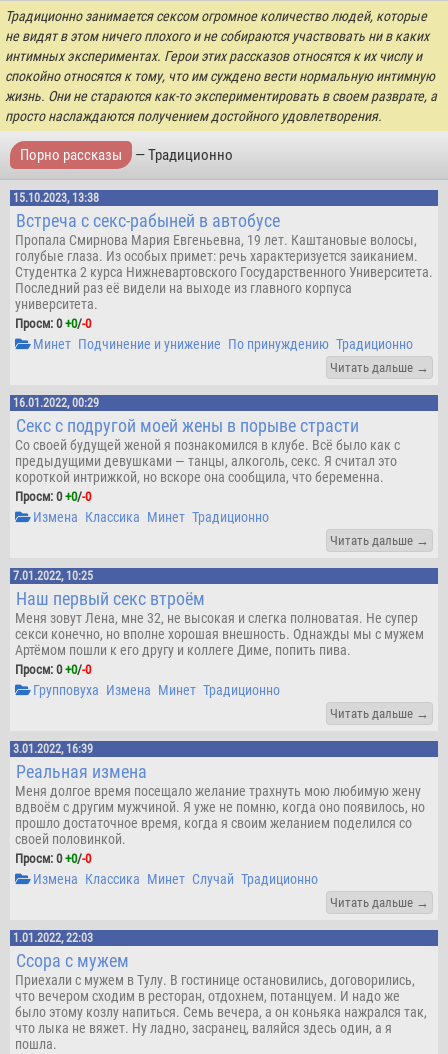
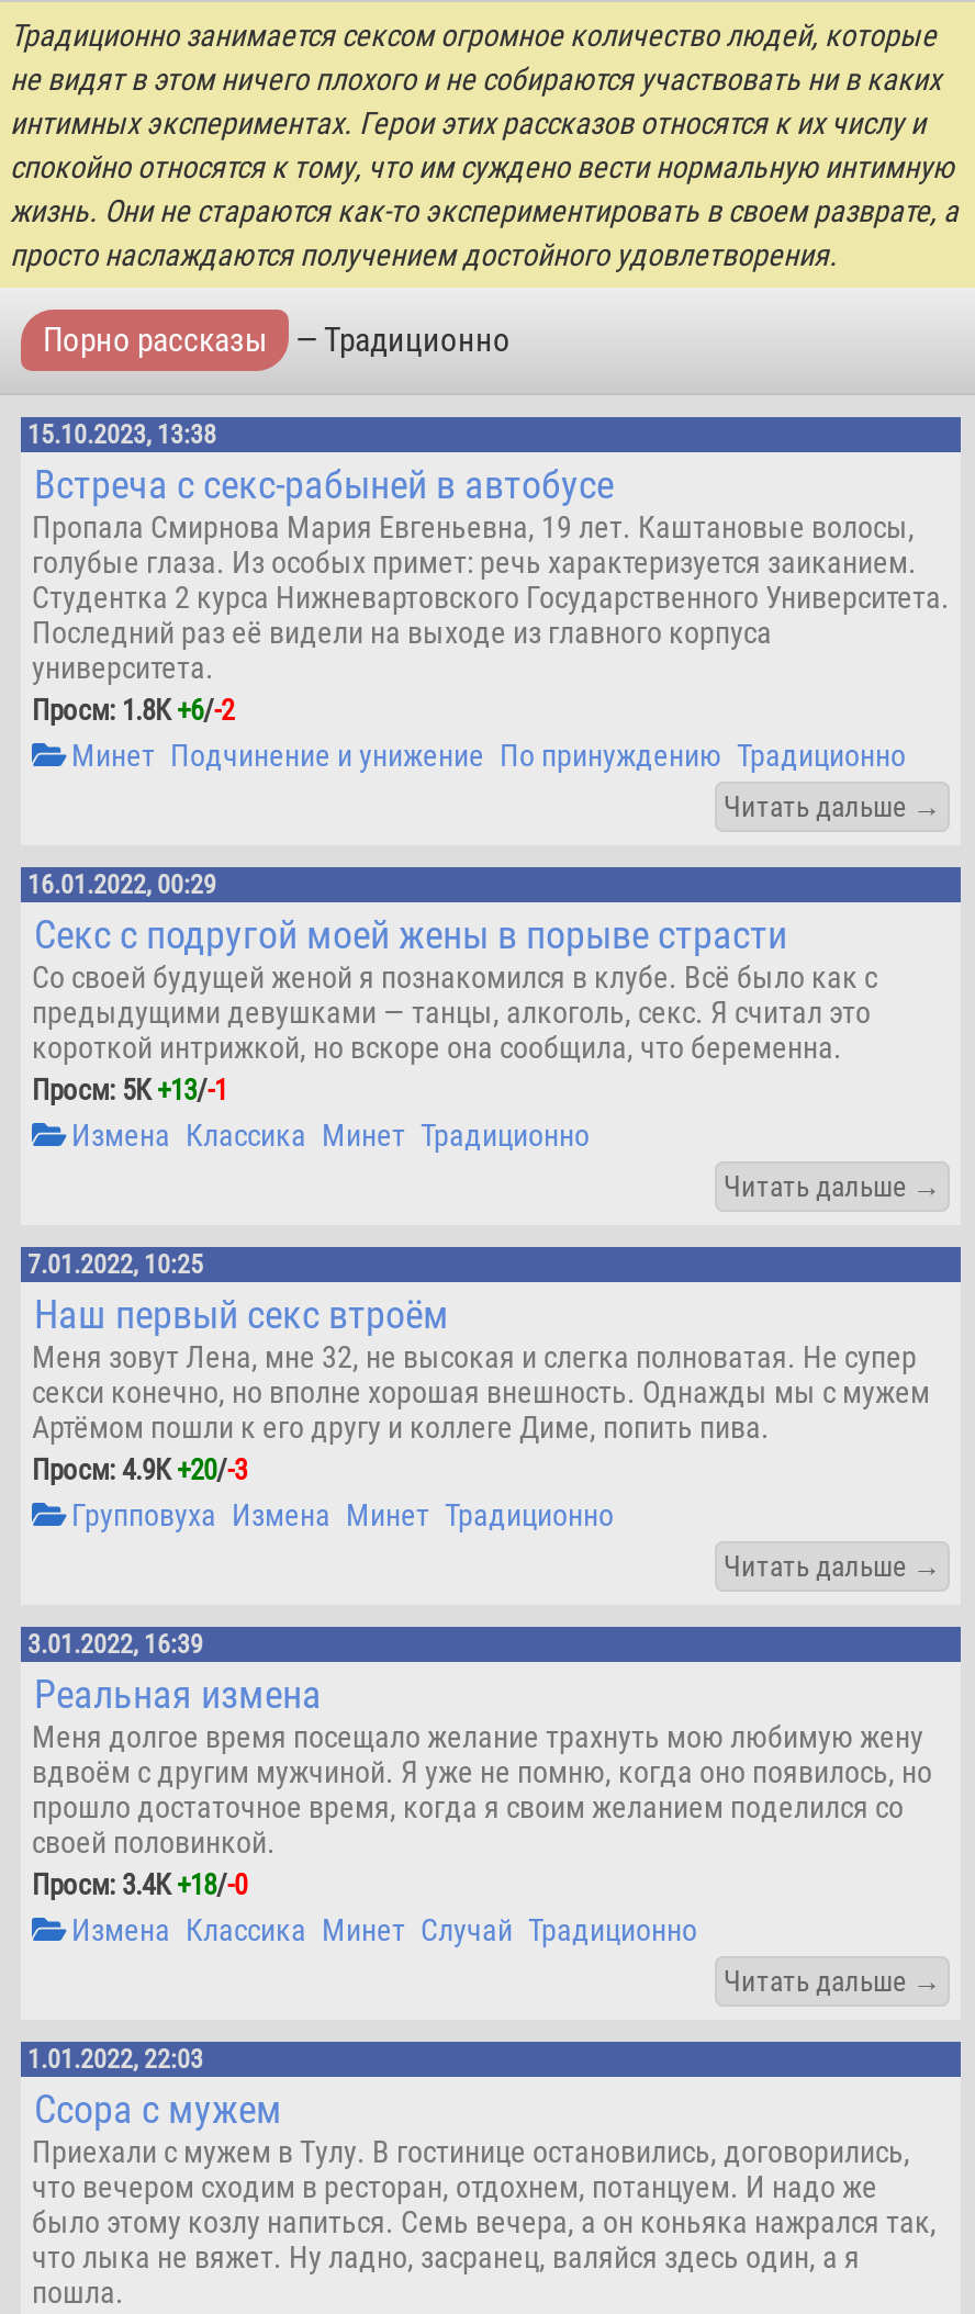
- Проcм: 0+0/-0
+ Проcм: 1.8К+6/-2

- Проcм: 0+0/-0
+ Проcм: 5К+13/-1

- Проcм: 0+0/-0
+ Проcм: 4.9К+20/-3

- Проcм: 0+0/-0
+ Проcм: 3.4К+18/-0
